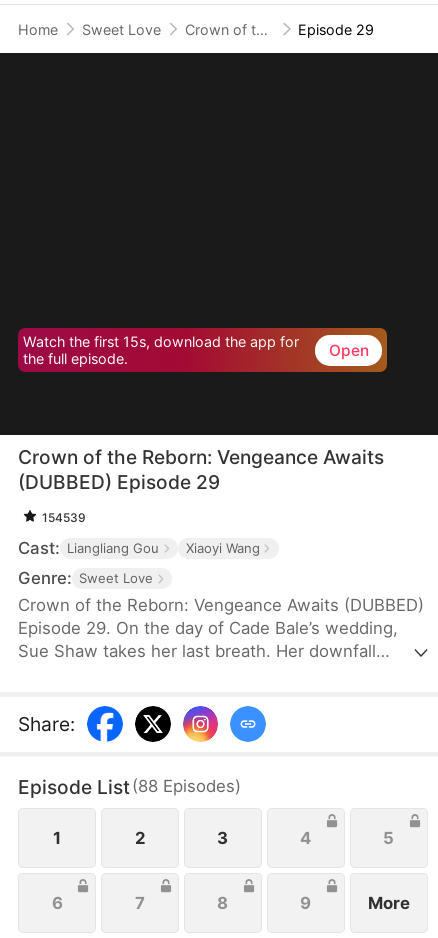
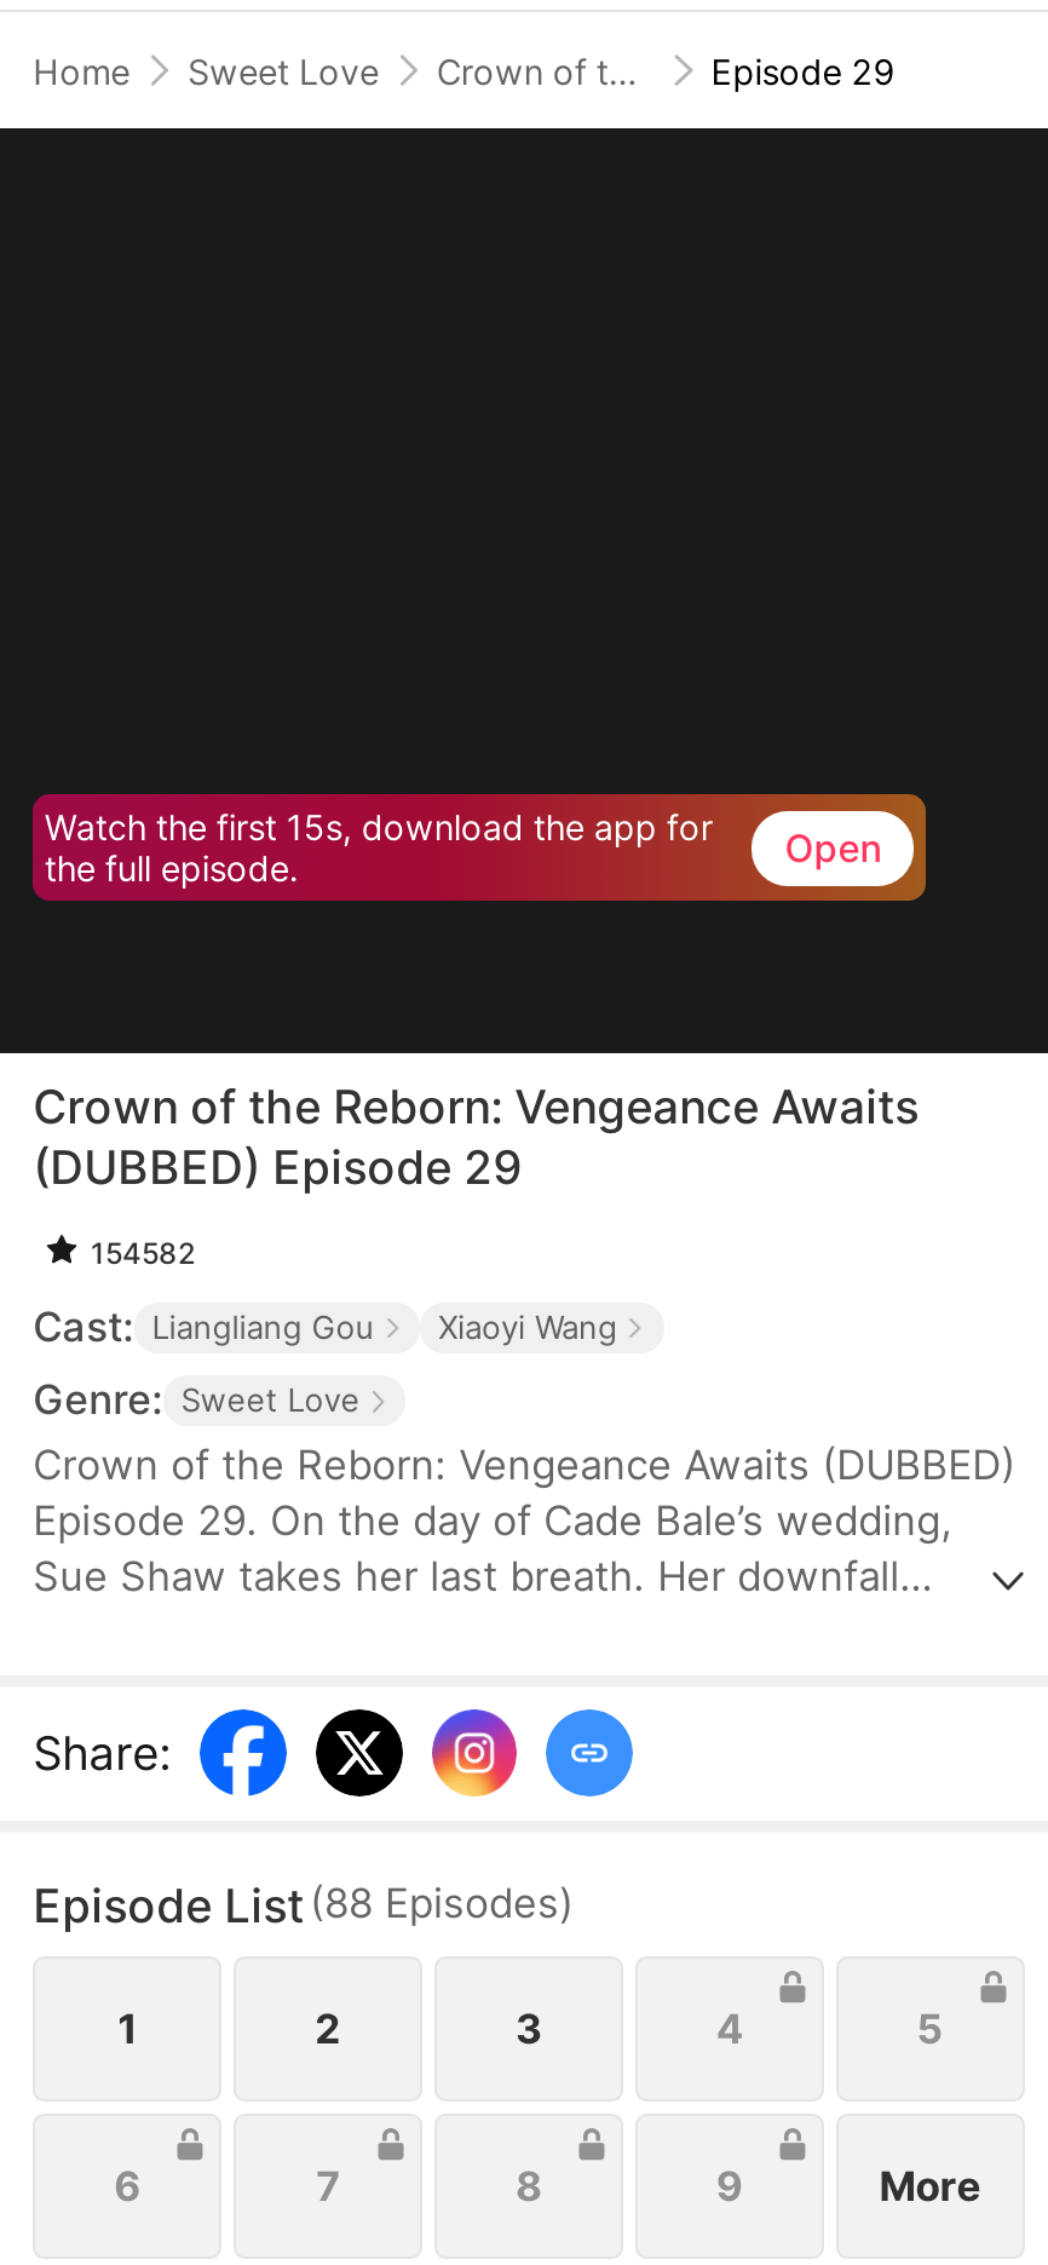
- 154539
+ 154582
